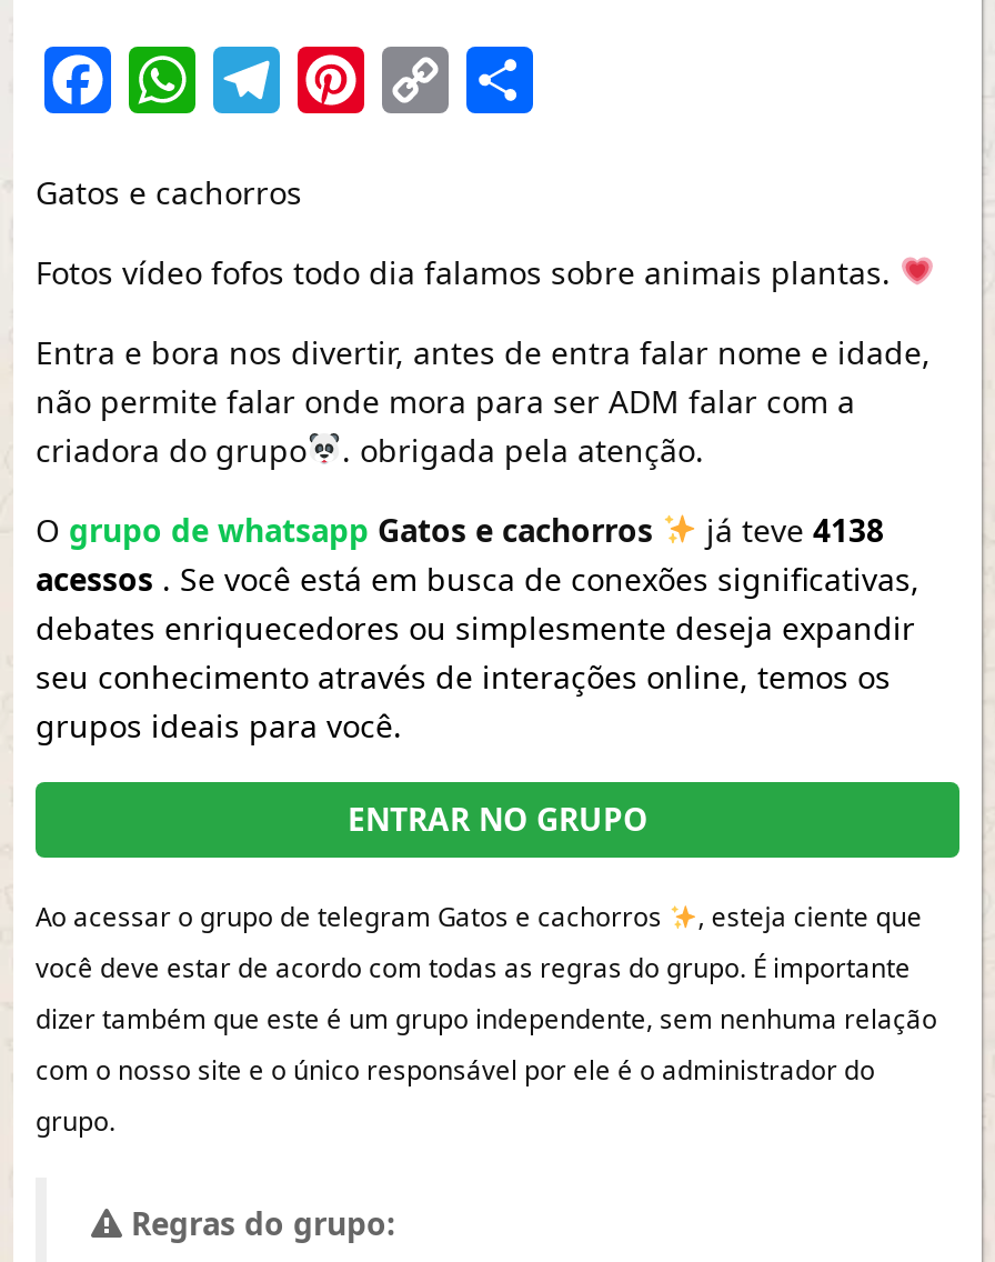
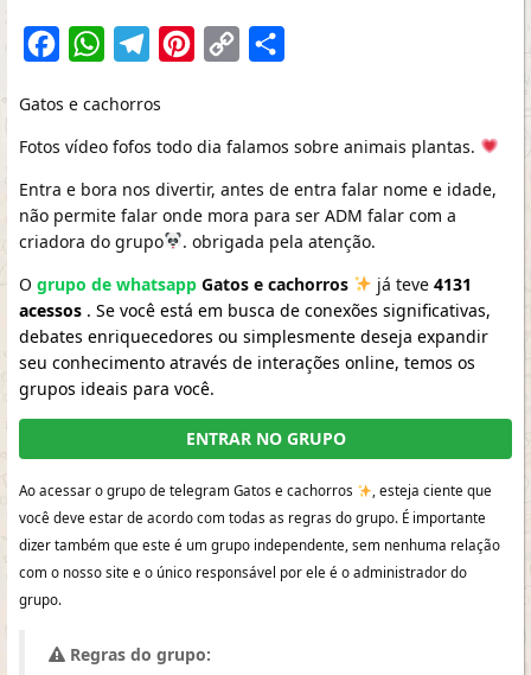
- O grupo de whatsapp Gatos e cachorros já teve 4138
+ O grupo de whatsapp Gatos e cachorros já teve 4131
